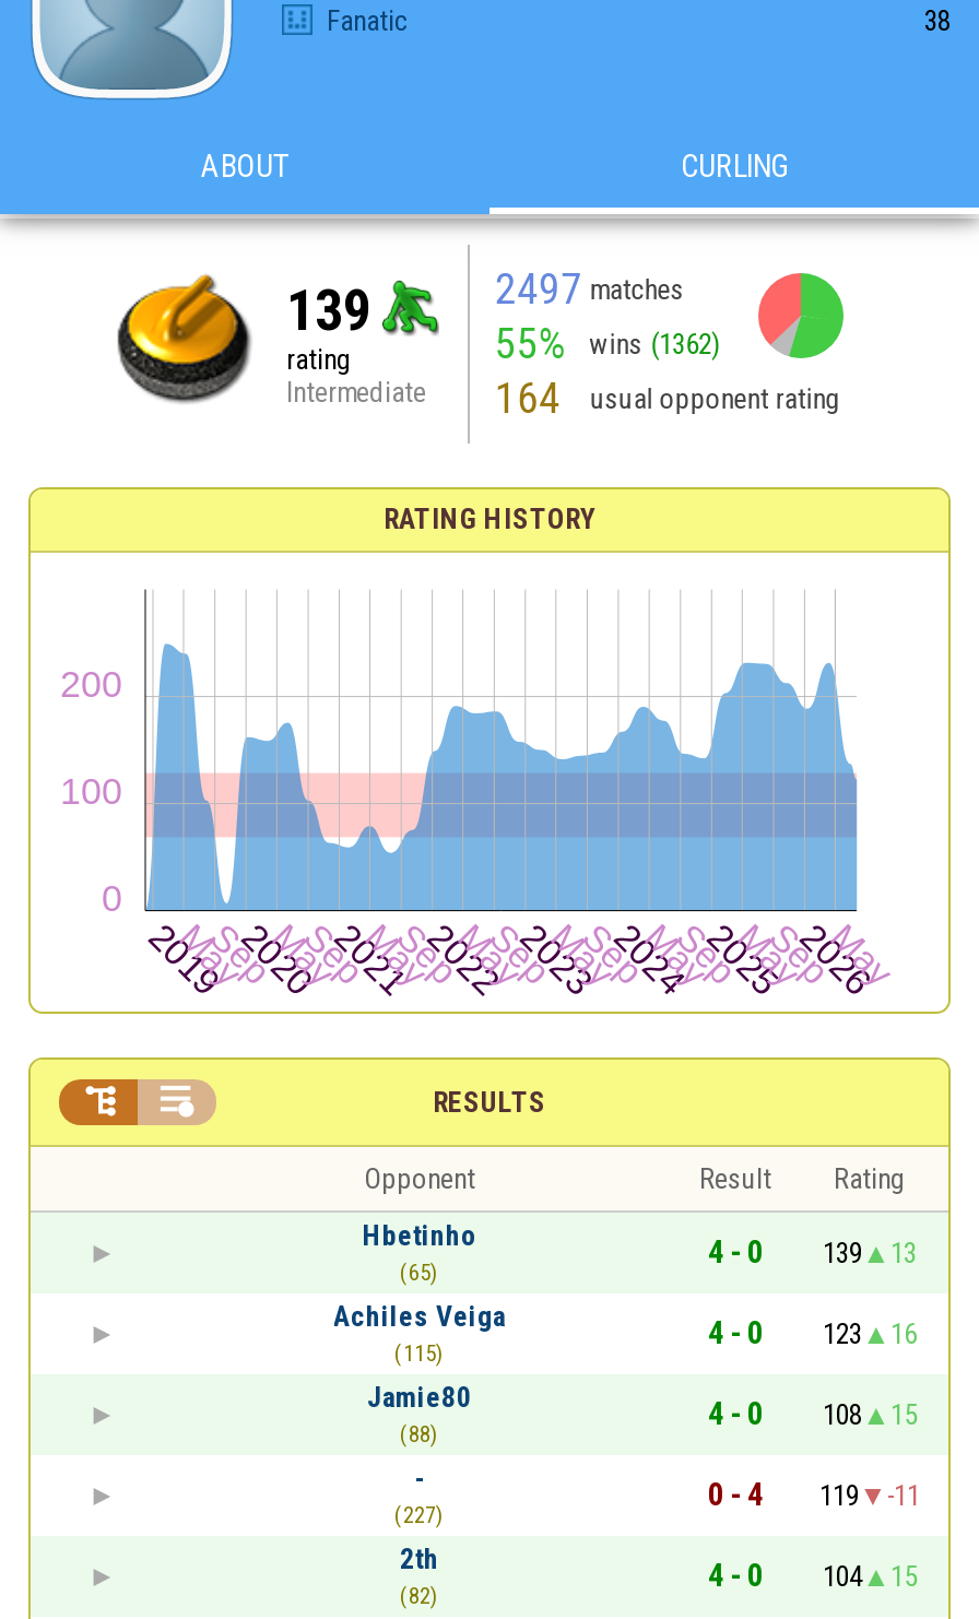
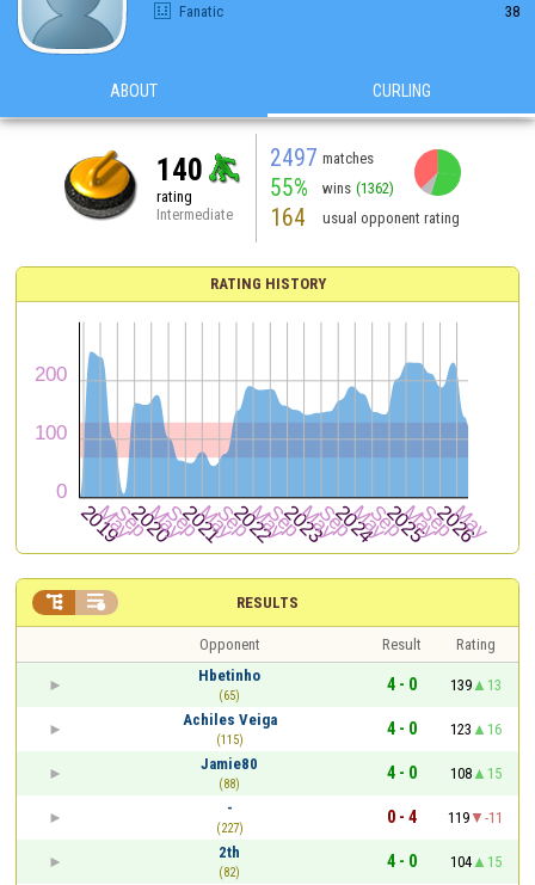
- 139
+ 140
